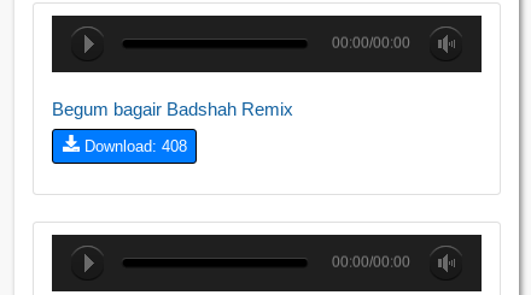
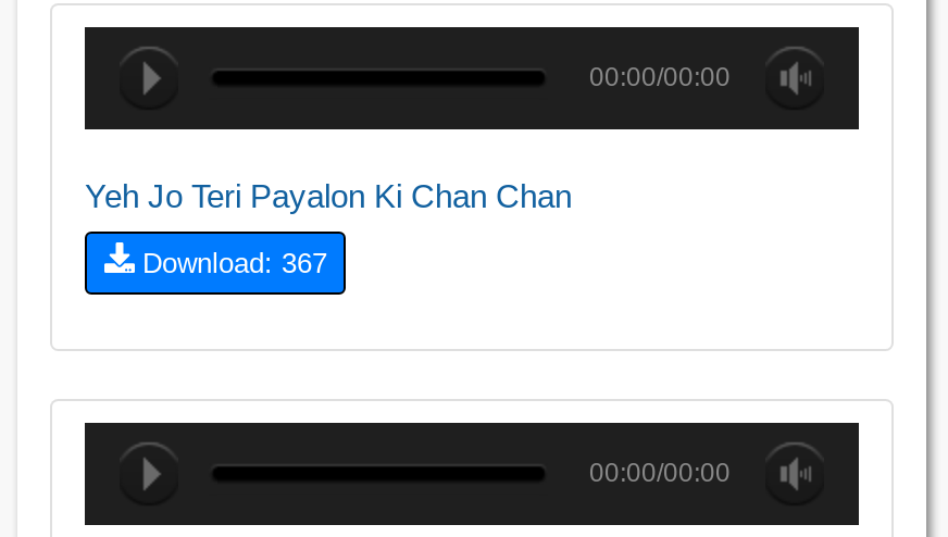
- Begum bagair Badshah Remix
+ Yeh Jo Teri Payalon Ki Chan Chan

- Download: 408
+ Download: 367
